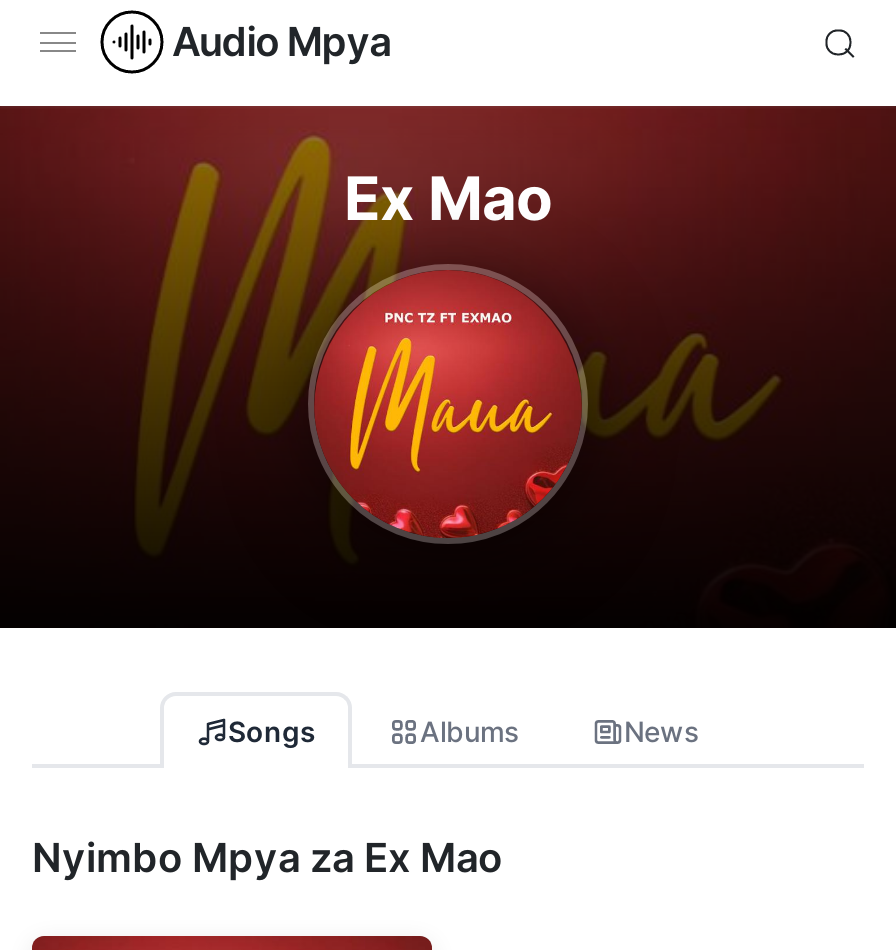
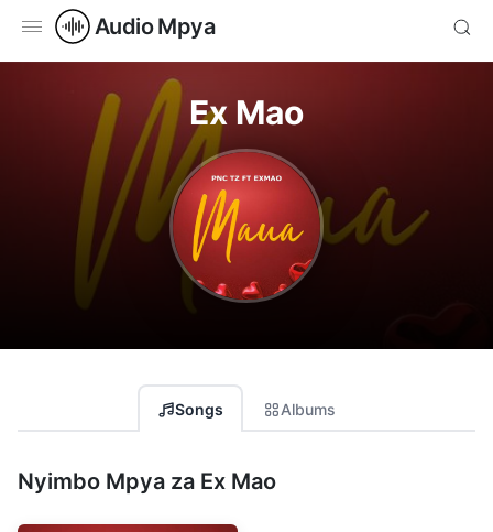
- News
